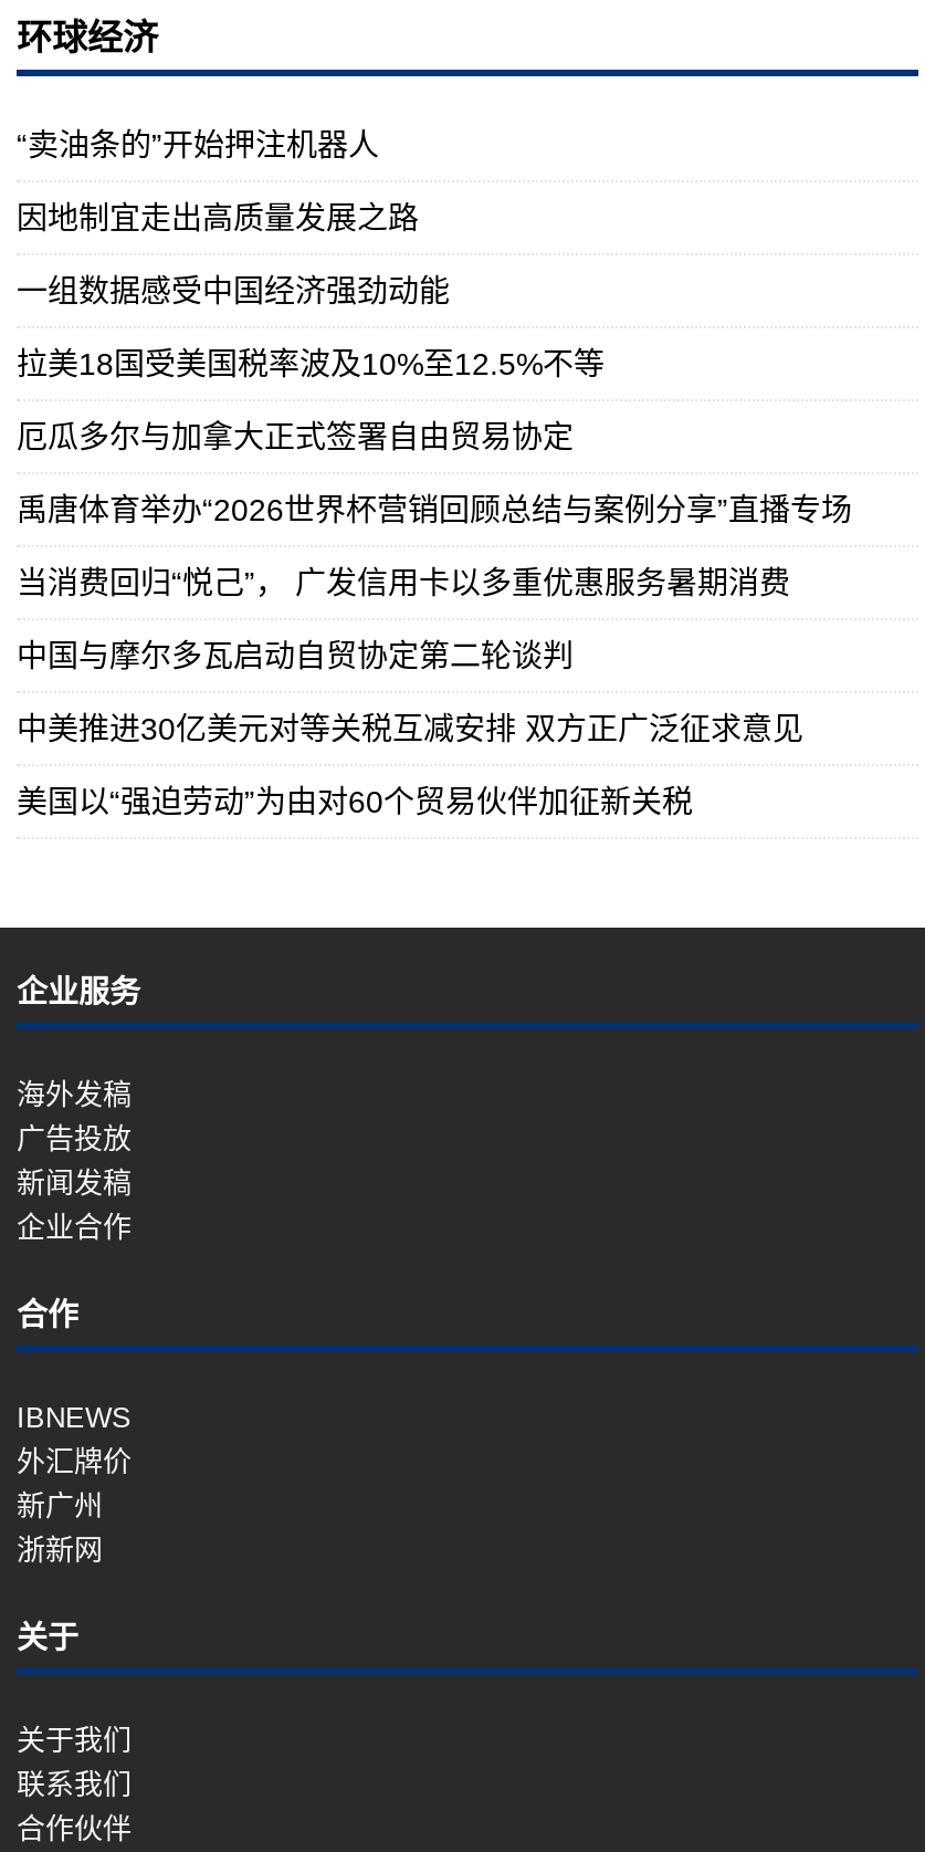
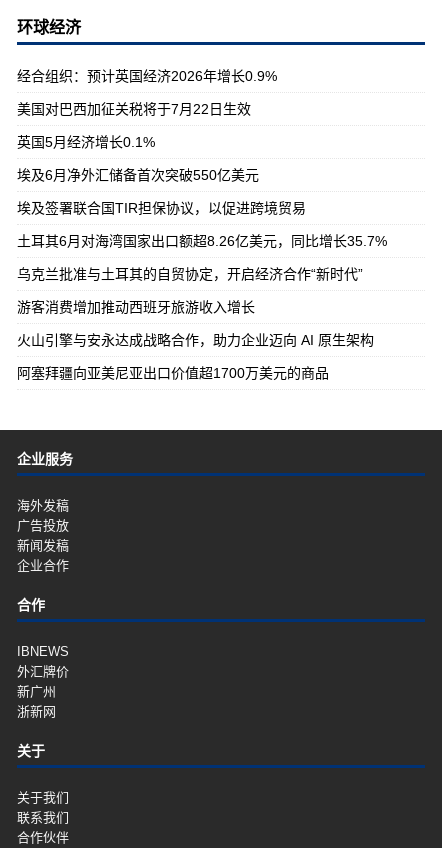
- “卖油条的”开始押注机器人
+ 经合组织：预计英国经济2026年增长0.9%

- 因地制宜走出高质量发展之路
+ 美国对巴西加征关税将于7月22日生效

- 一组数据感受中国经济强劲动能
+ 英国5月经济增长0.1%

- 拉美18国受美国税率波及10%至12.5%不等
+ 埃及6月净外汇储备首次突破550亿美元

- 厄瓜多尔与加拿大正式签署自由贸易协定
+ 埃及签署联合国TIR担保协议，以促进跨境贸易

- 禹唐体育举办“2026世界杯营销回顾总结与案例分享”直播专场
+ 土耳其6月对海湾国家出口额超8.26亿美元，同比增长35.7%

- 当消费回归“悦己”， 广发信用卡以多重优惠服务暑期消费
+ 乌克兰批准与土耳其的自贸协定，开启经济合作“新时代”

- 中国与摩尔多瓦启动自贸协定第二轮谈判
+ 游客消费增加推动西班牙旅游收入增长

- 中美推进30亿美元对等关税互减安排 双方正广泛征求意见
+ 火山引擎与安永达成战略合作，助力企业迈向 AI 原生架构

- 美国以“强迫劳动”为由对60个贸易伙伴加征新关税
+ 阿塞拜疆向亚美尼亚出口价值超1700万美元的商品
